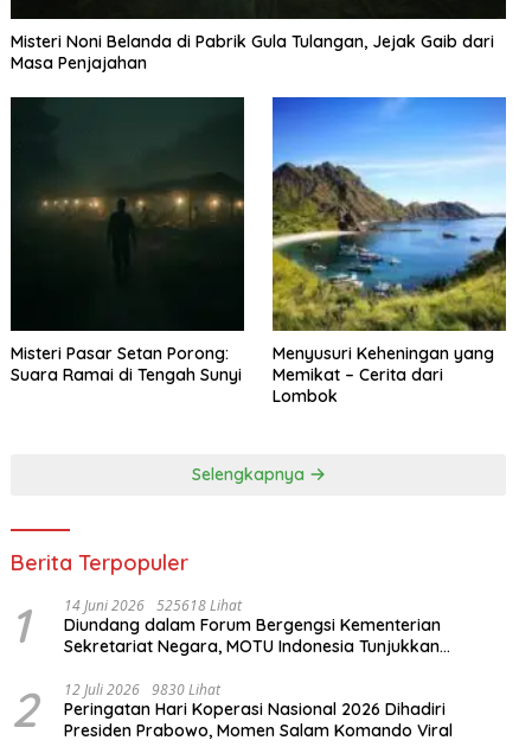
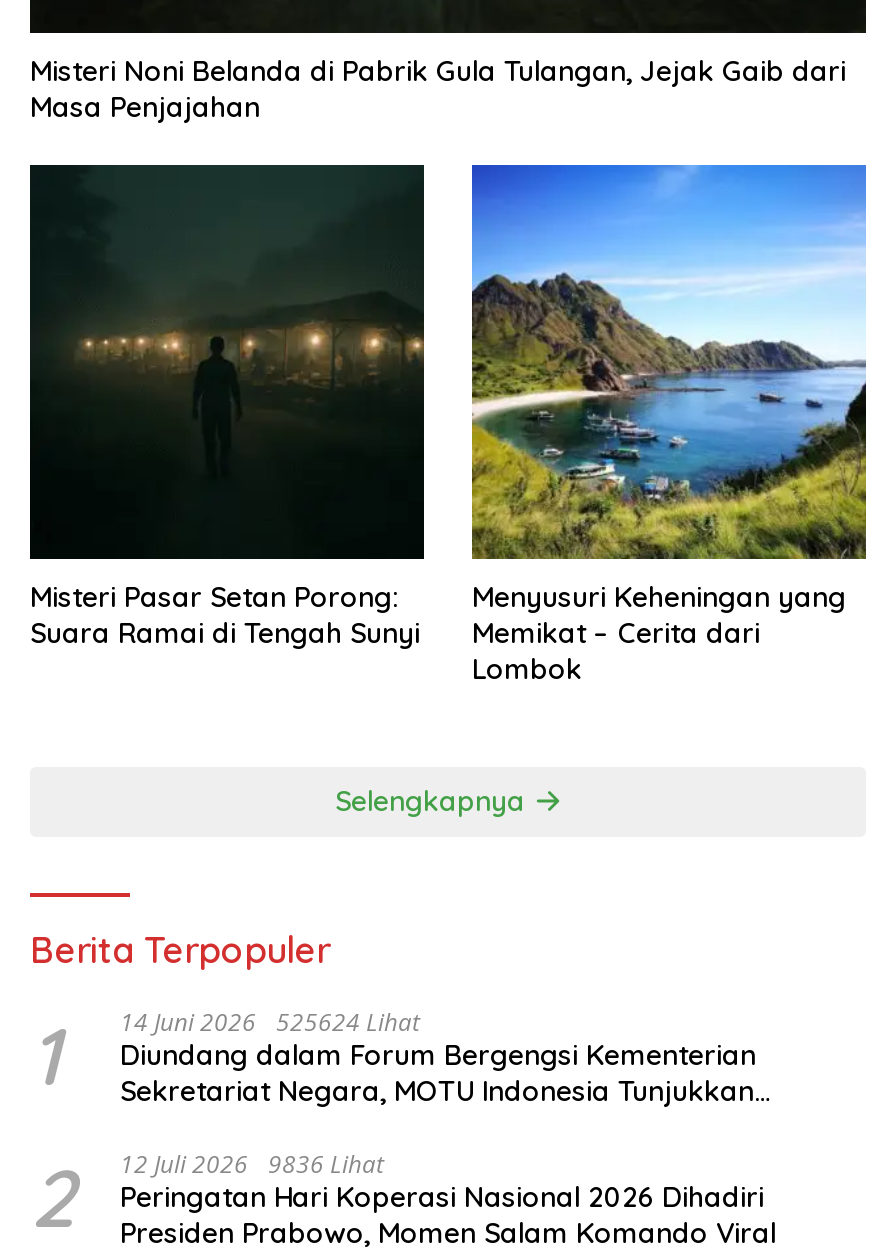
- 1 14 Juni 2026 525618 Lihat Diundang dalam Forum Bergengsi Kementerian Sekretariat Negara, MOTU Indonesia Tunjukkan
+ 1 14 Juni 2026 525624 Lihat Diundang dalam Forum Bergengsi Kementerian Sekretariat Negara, MOTU Indonesia Tunjukkan

- 2 12 Juli 2026 9830 Lihat Peringatan Hari Koperasi Nasional 2026 Dihadiri Presiden Prabowo, Momen Salam Komando Viral
+ 2 12 Juli 2026 9836 Lihat Peringatan Hari Koperasi Nasional 2026 Dihadiri Presiden Prabowo, Momen Salam Komando Viral
